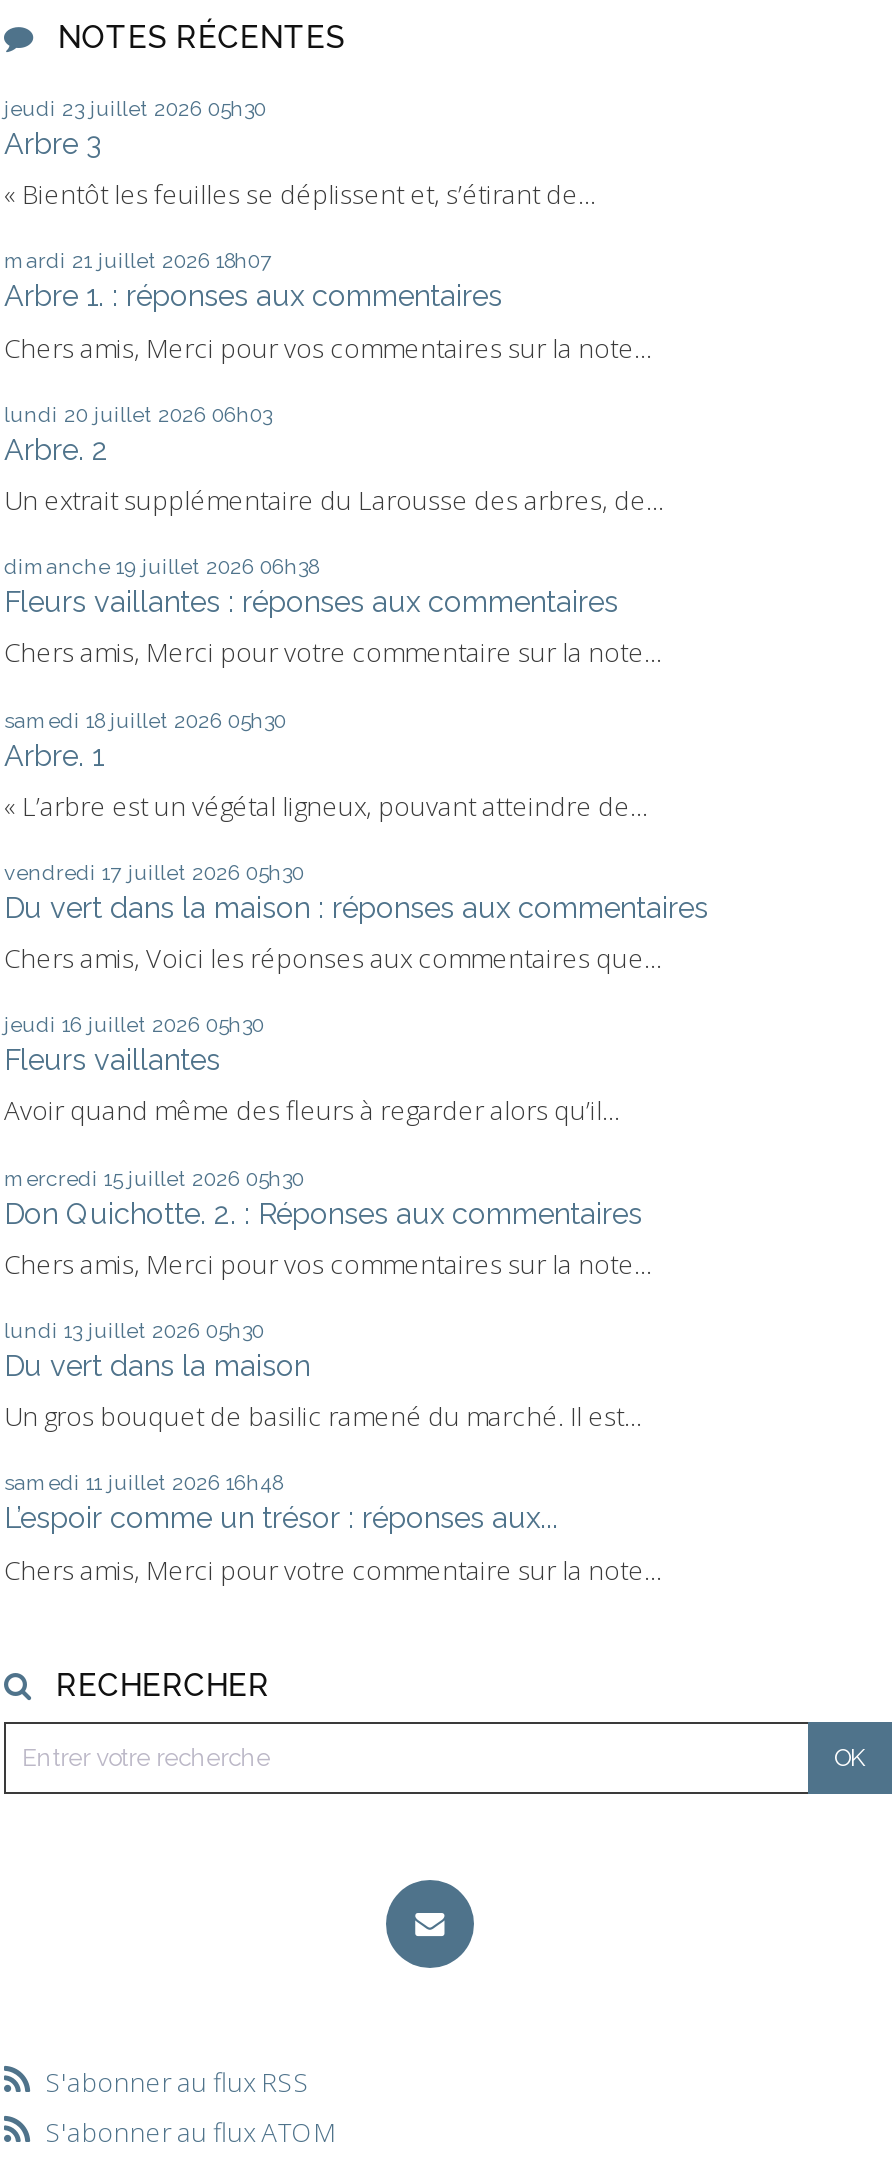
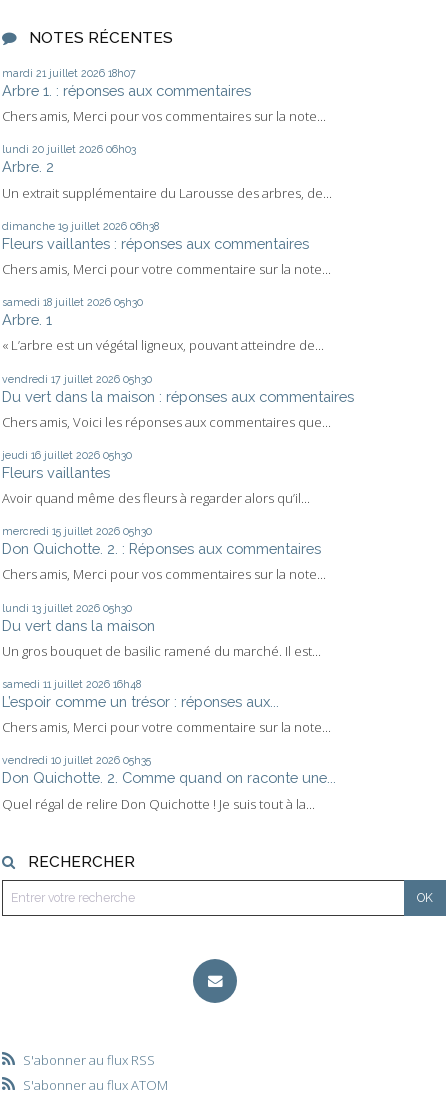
- jeudi 23 juillet 2026 05h30
- Arbre 3
- « Bientôt les feuilles se déplissent et, s’étirant de...

moved up: mardi 21 juillet 2026 18h07 | Arbre 1. : réponses aux commentaires | Chers amis, Merci pour vos commentaires sur la note... | ... | L’espoir comme un trésor : réponses aux... | Chers amis, Merci pour votre commentaire sur la note...

+ vendredi 10 juillet 2026 05h35
+ Don Quichotte. 2. Comme quand on raconte une...
+ Quel régal de relire Don Quichotte ! Je suis tout à la...
